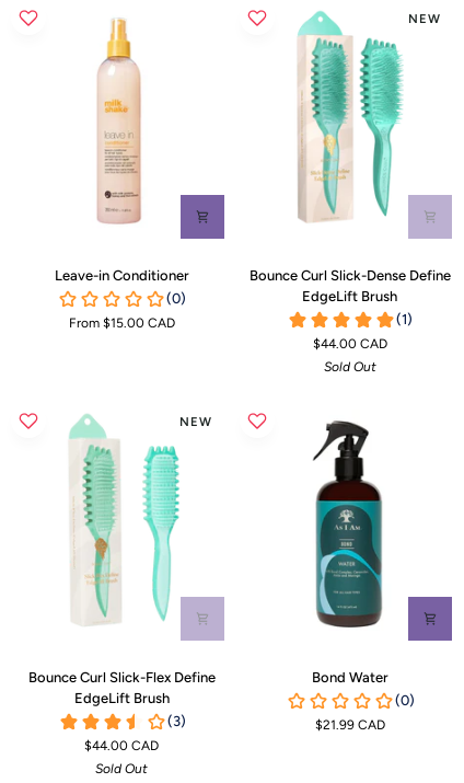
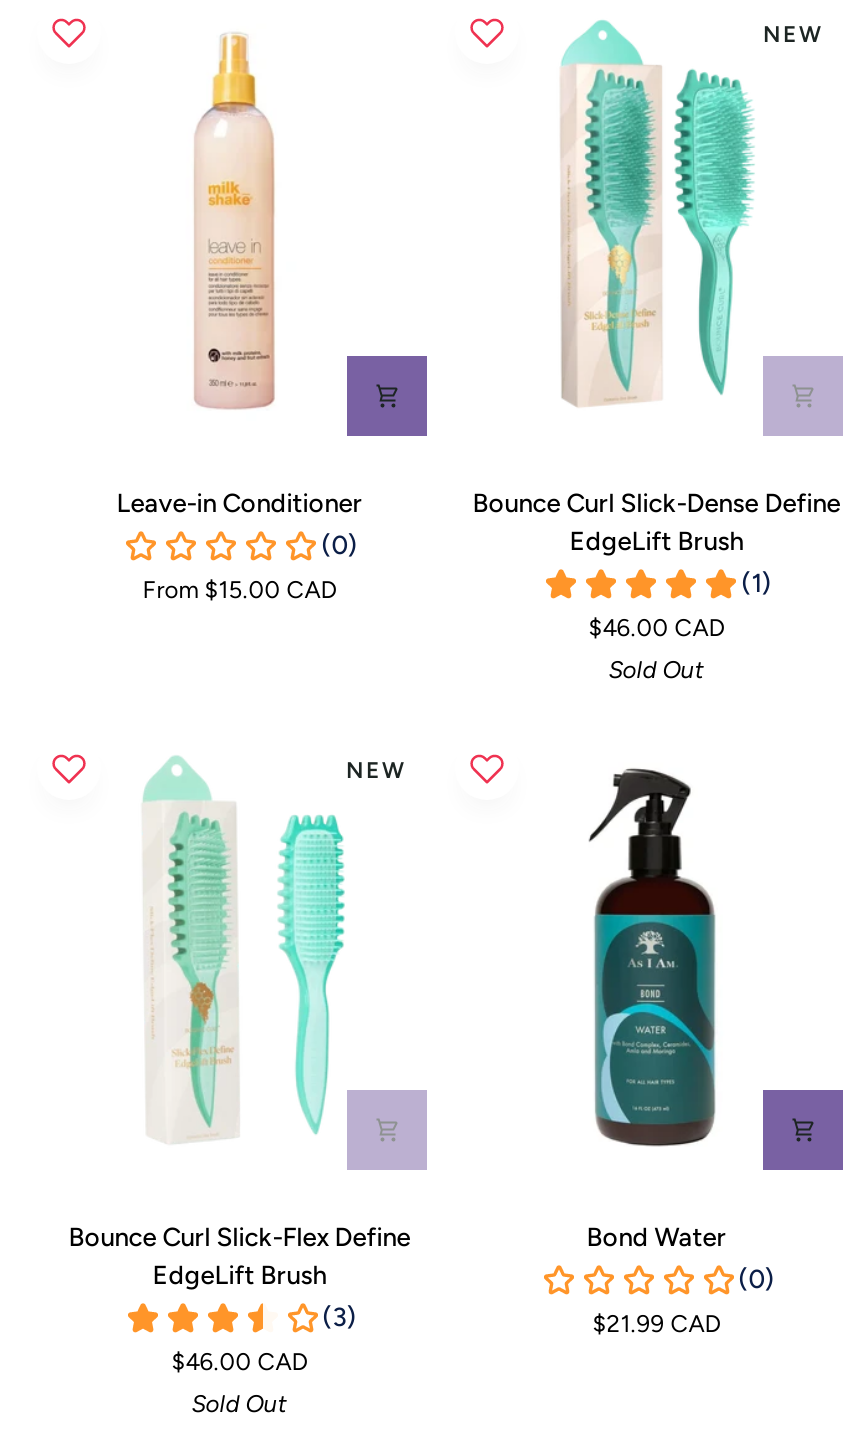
- $44.00 CAD
+ $46.00 CAD

- $44.00 CAD
+ $46.00 CAD
